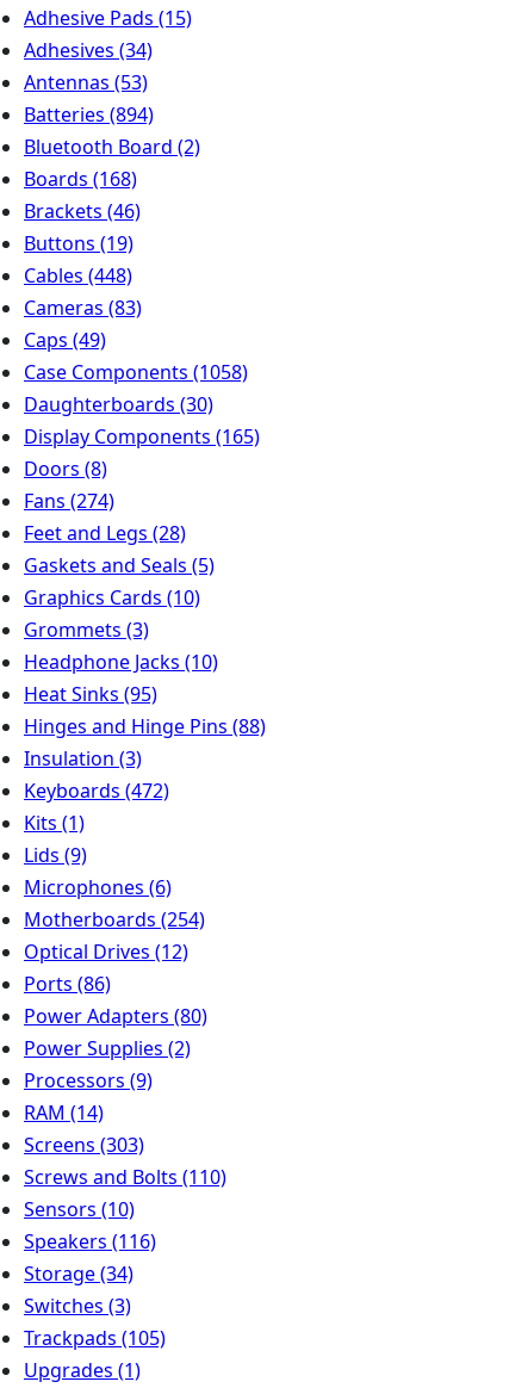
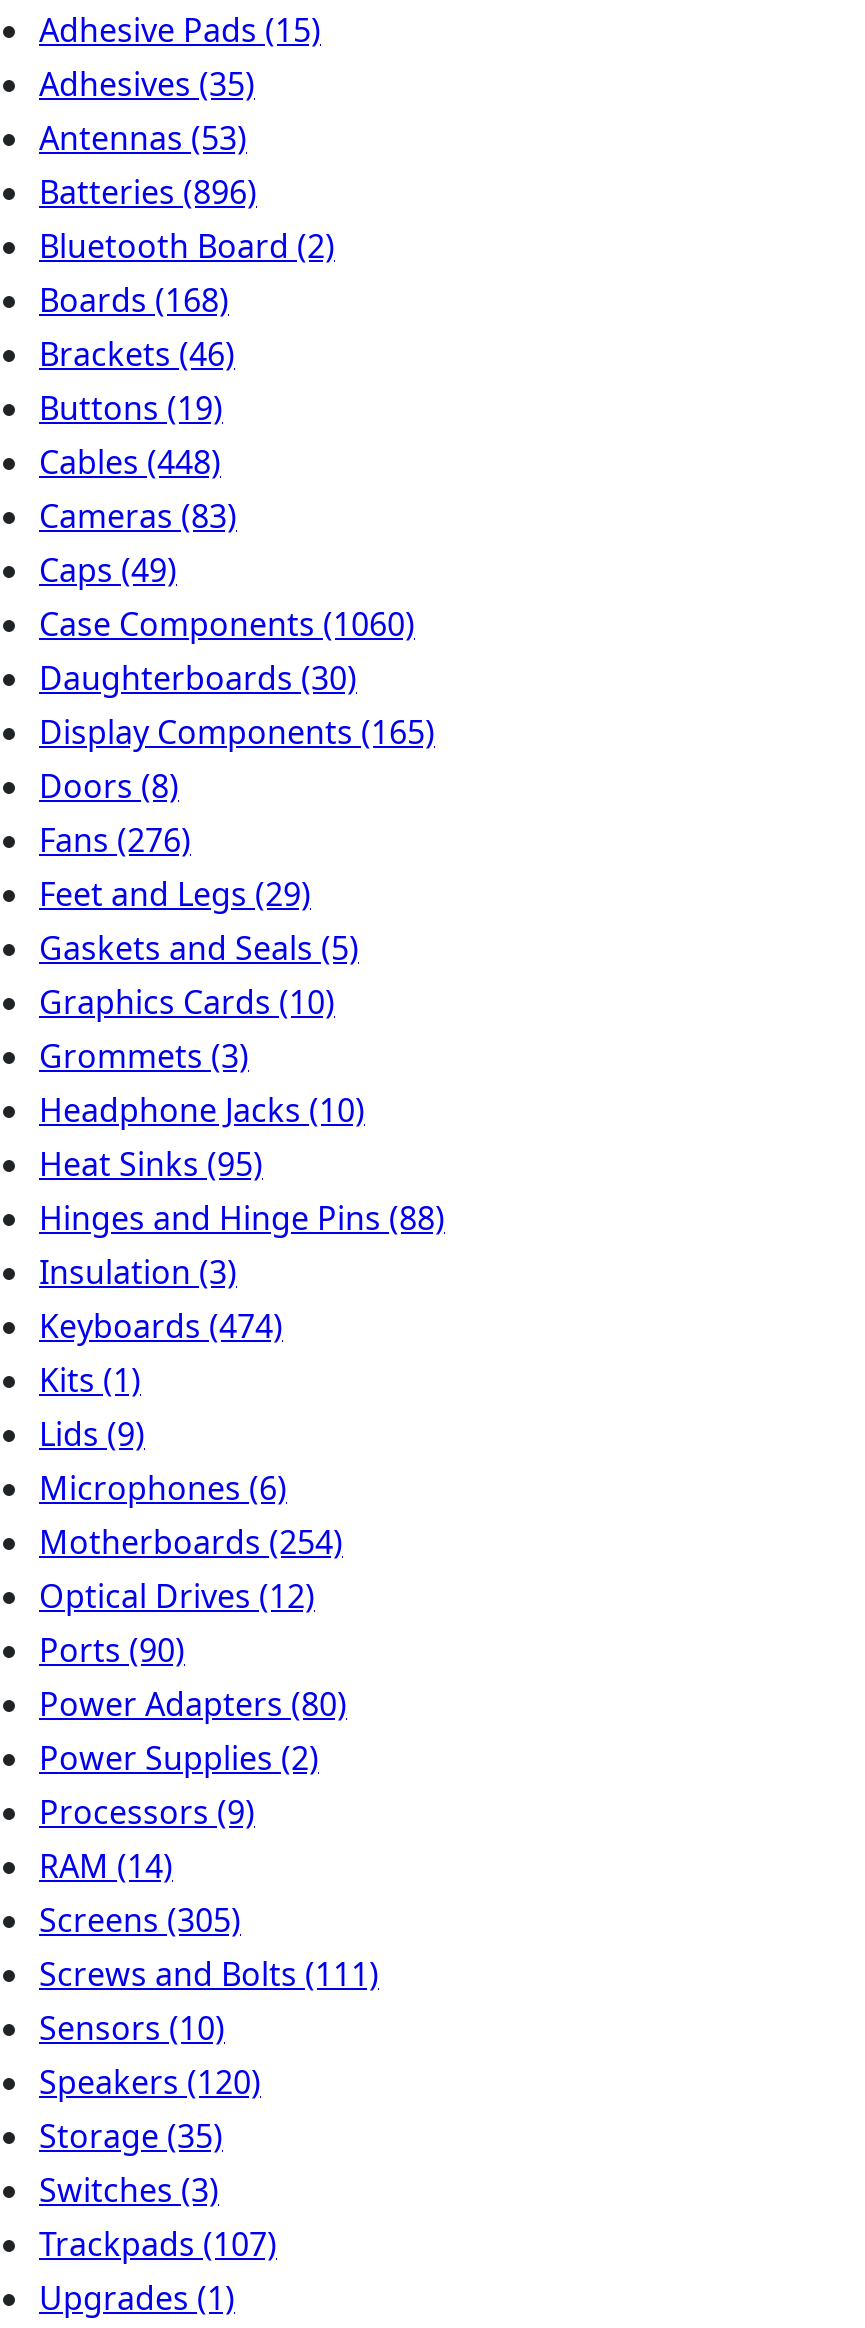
- Adhesives (34)
+ Adhesives (35)

- Batteries (894)
+ Batteries (896)

- Case Components (1058)
+ Case Components (1060)

- Fans (274)
+ Fans (276)

- Feet and Legs (28)
+ Feet and Legs (29)

- Keyboards (472)
+ Keyboards (474)

- Ports (86)
+ Ports (90)

- Screens (303)
+ Screens (305)

- Screws and Bolts (110)
+ Screws and Bolts (111)

- Speakers (116)
+ Speakers (120)

- Storage (34)
+ Storage (35)

- Trackpads (105)
+ Trackpads (107)
